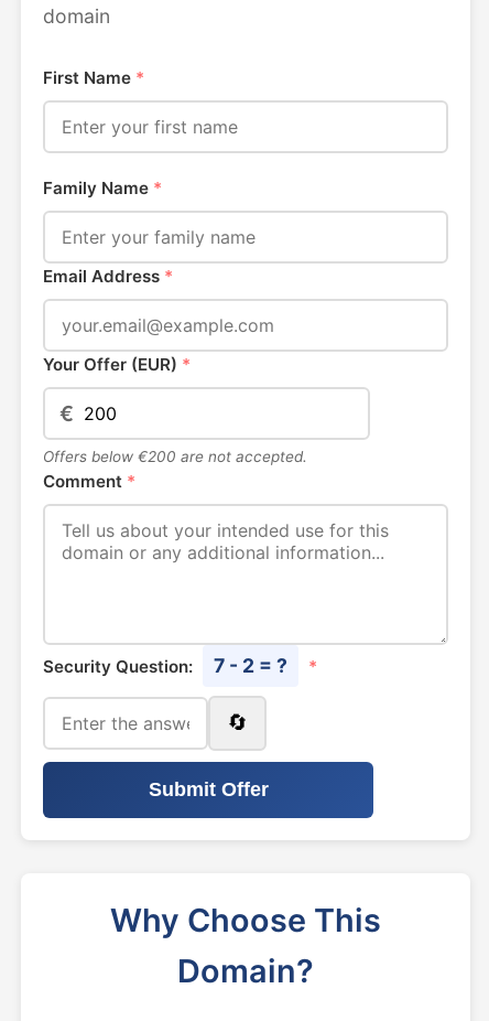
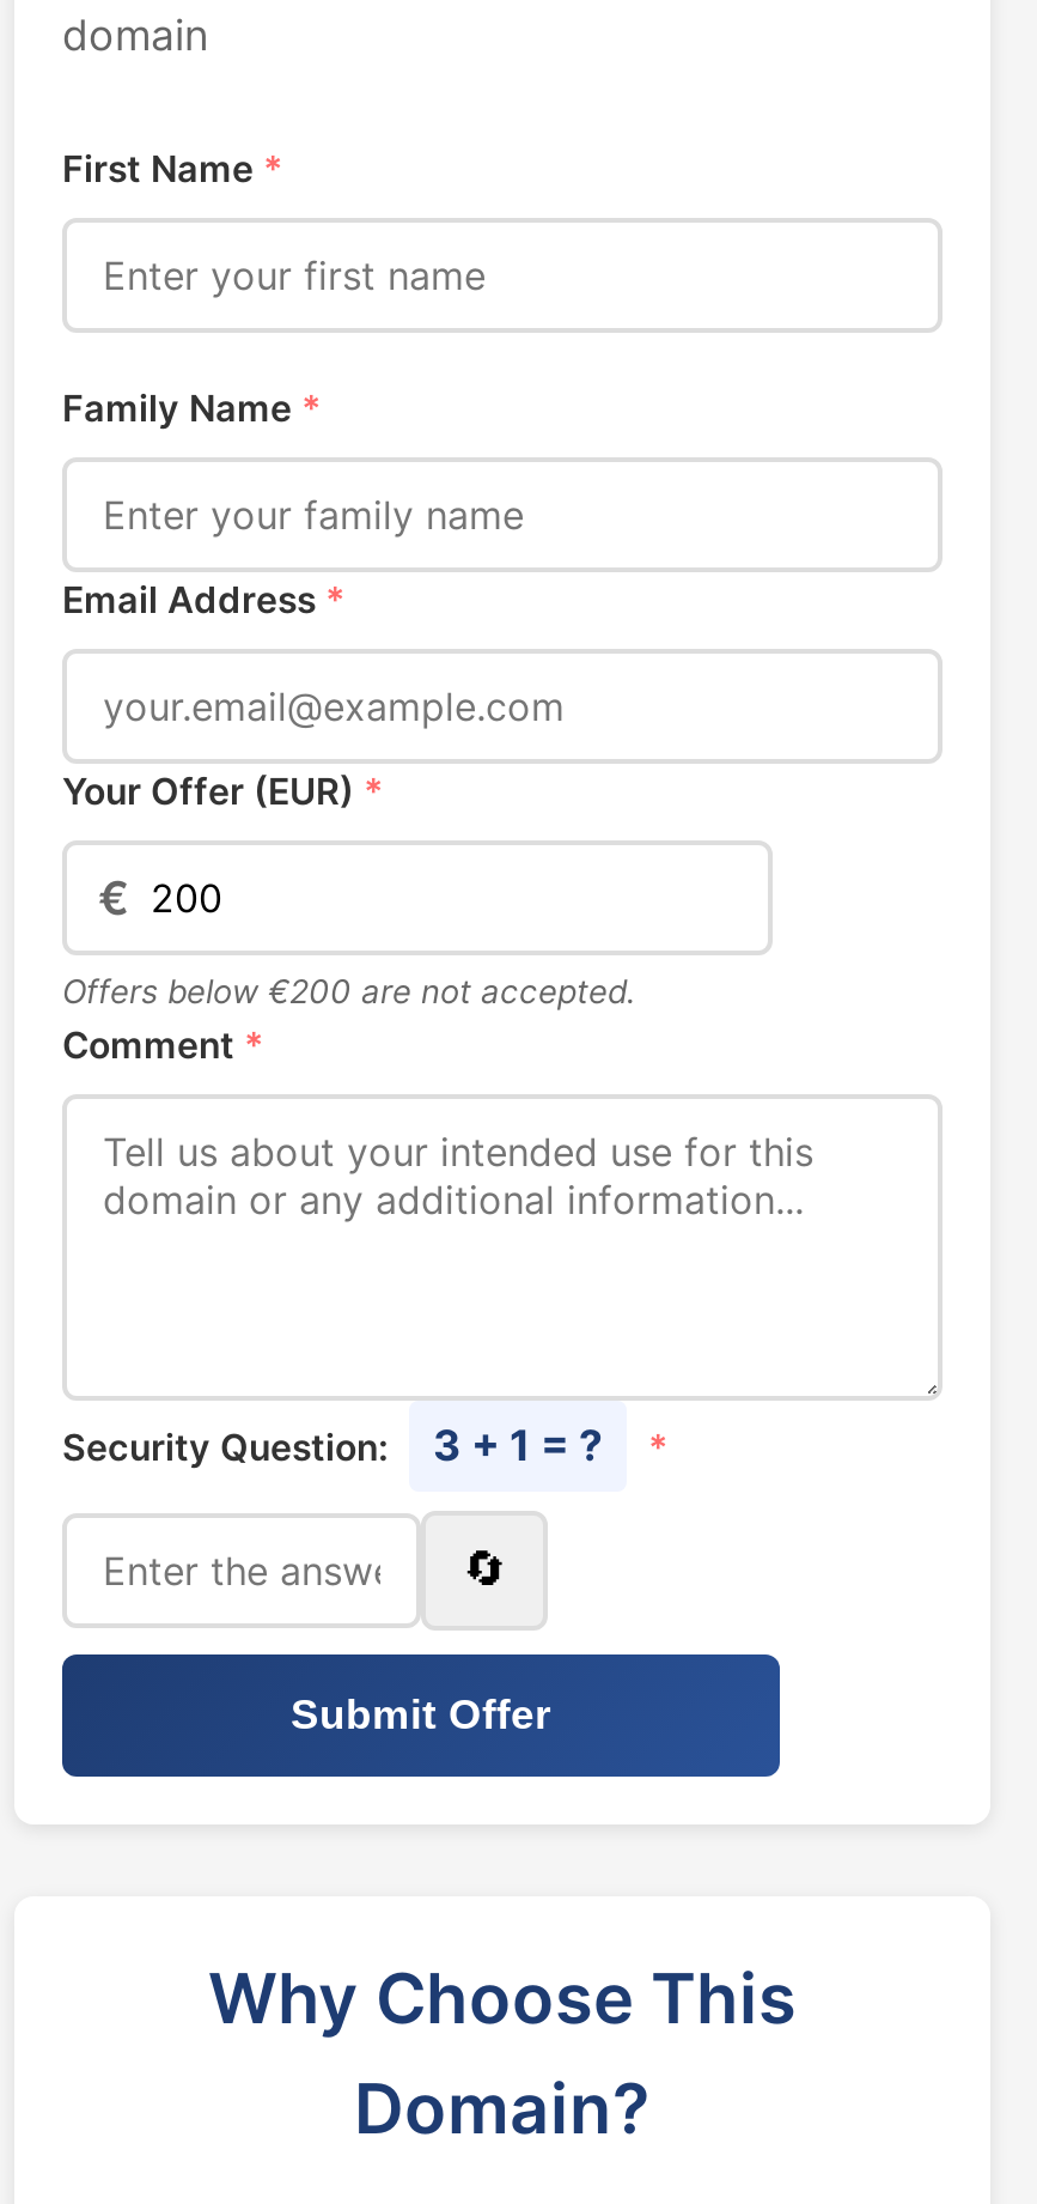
- 7 - 2 = ?
+ 3 + 1 = ?
